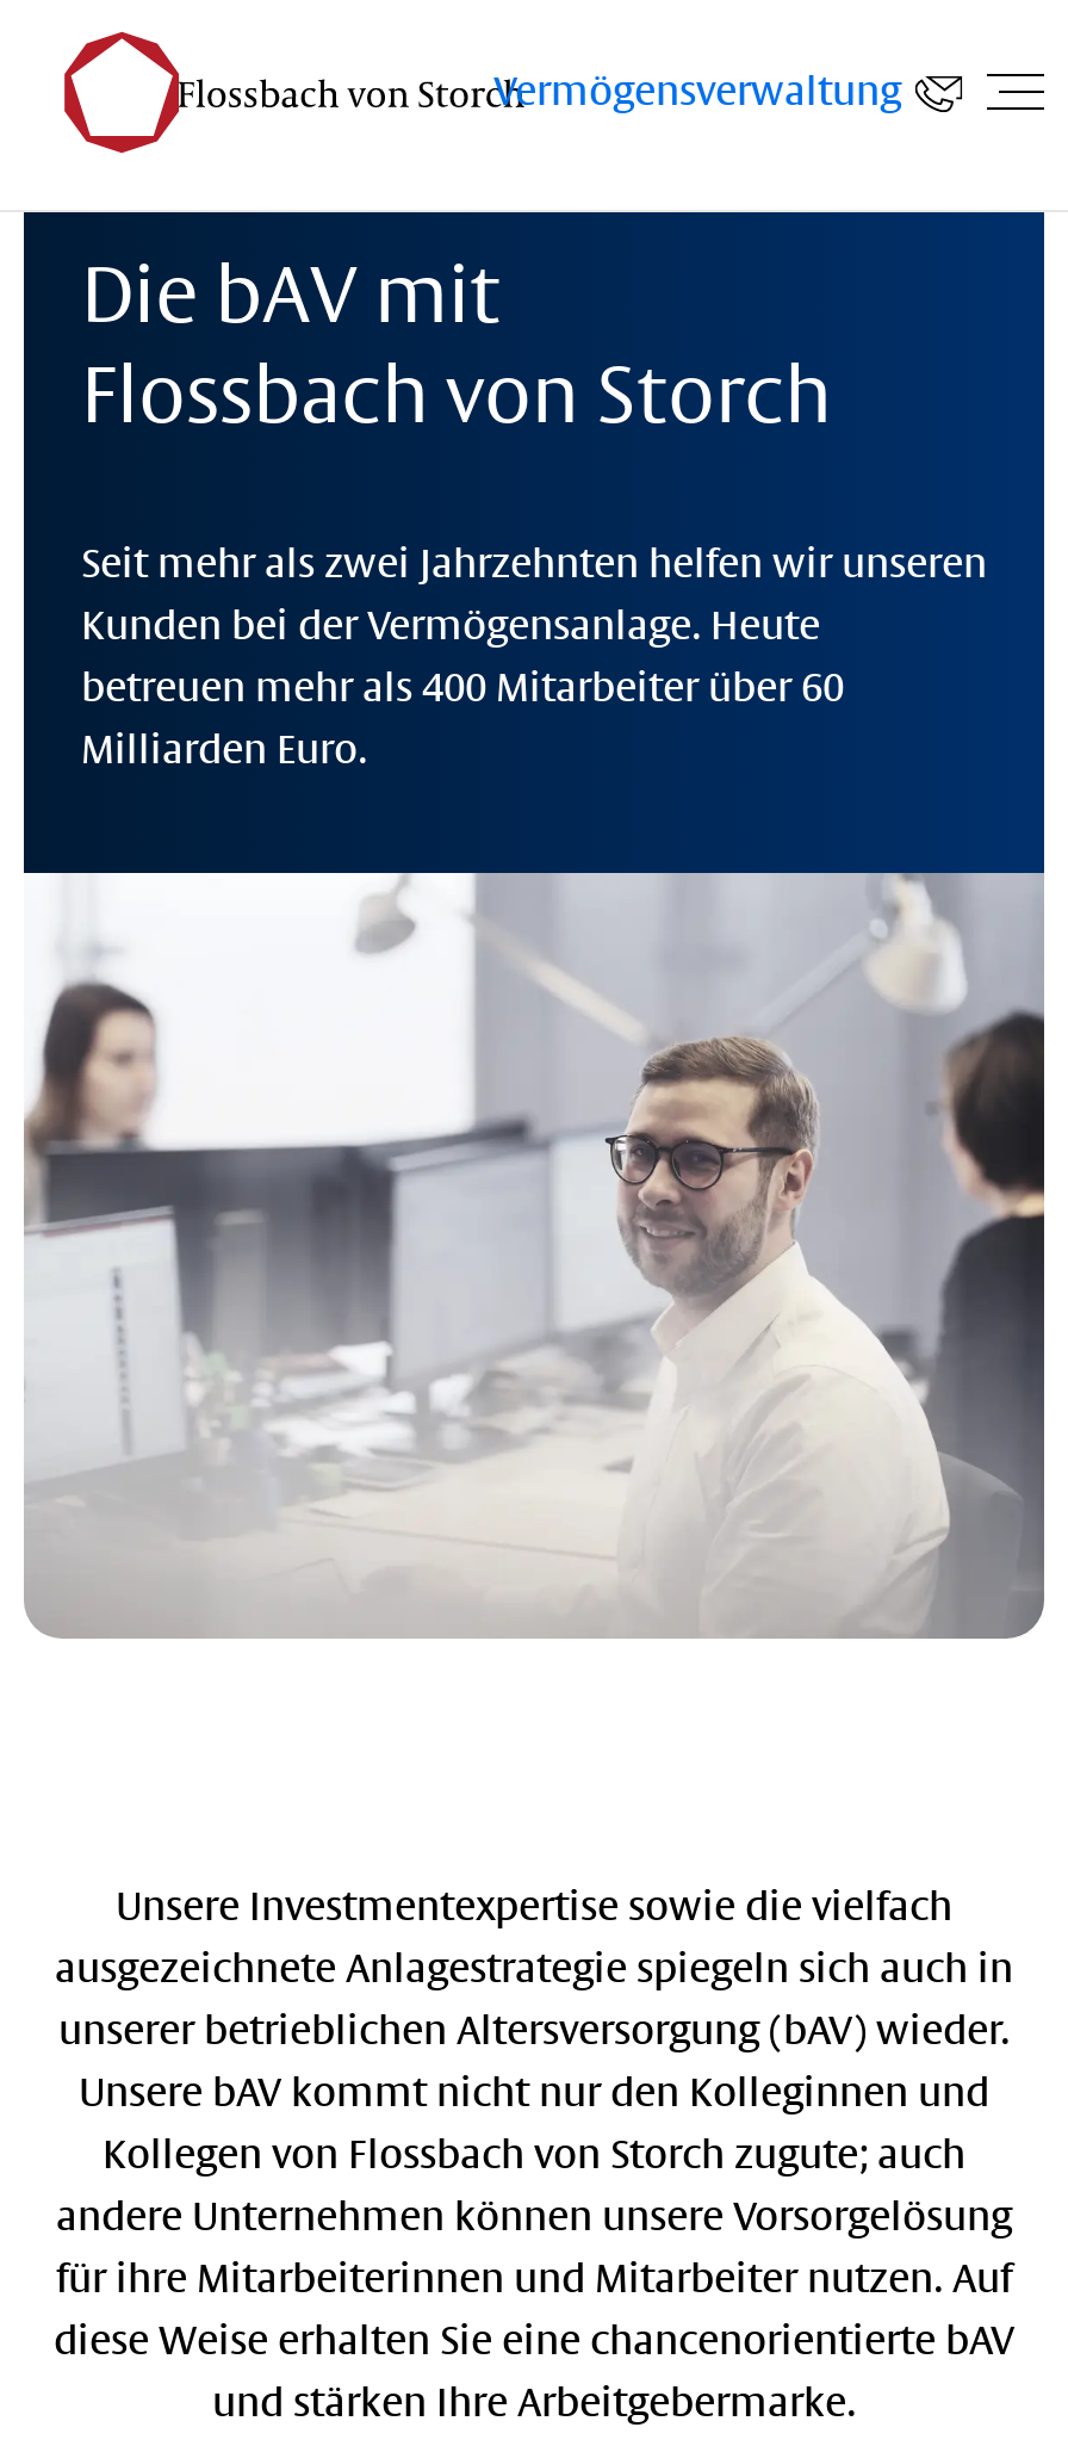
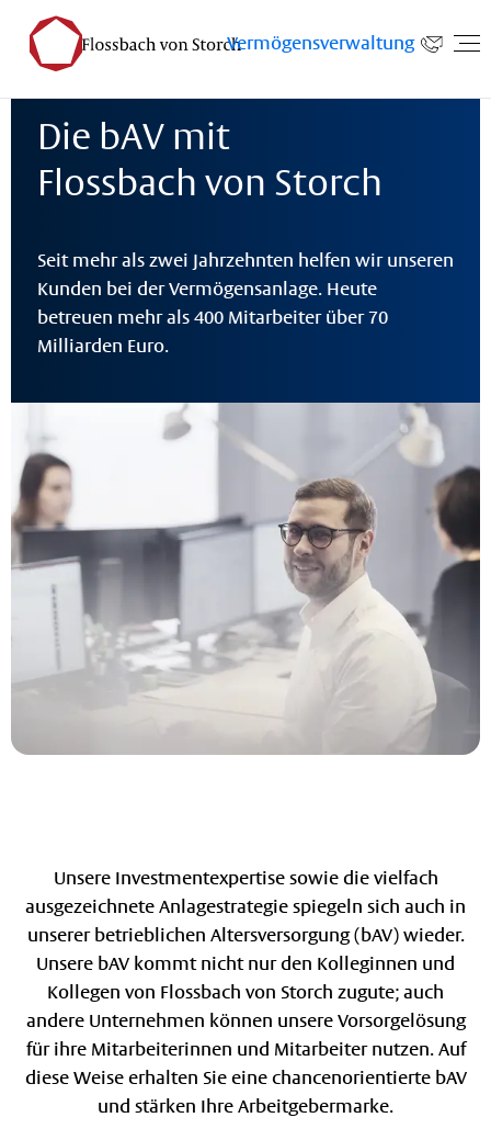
- betreuen mehr als 400 Mitarbeiter über 60
+ betreuen mehr als 400 Mitarbeiter über 70
